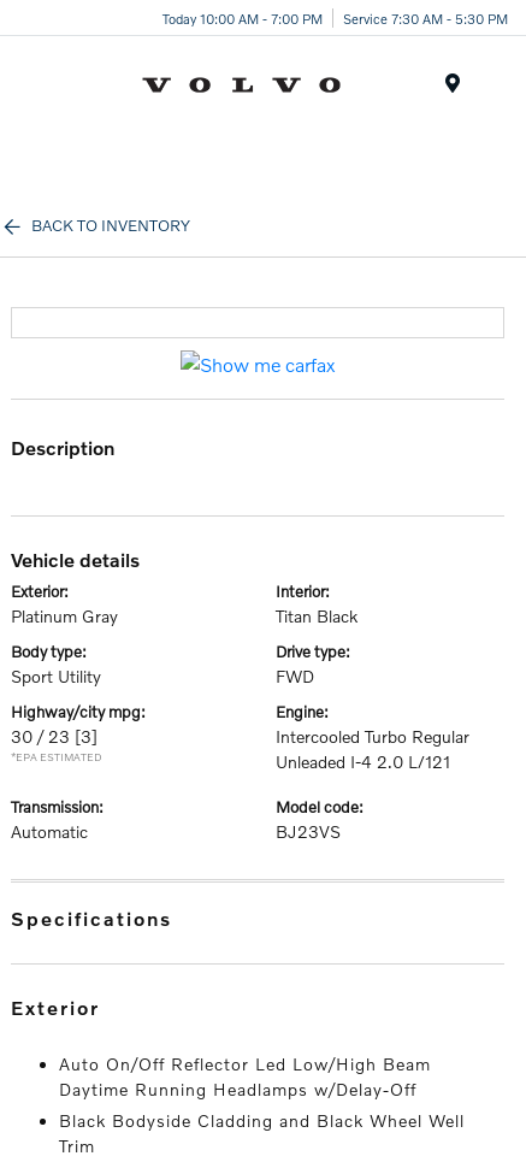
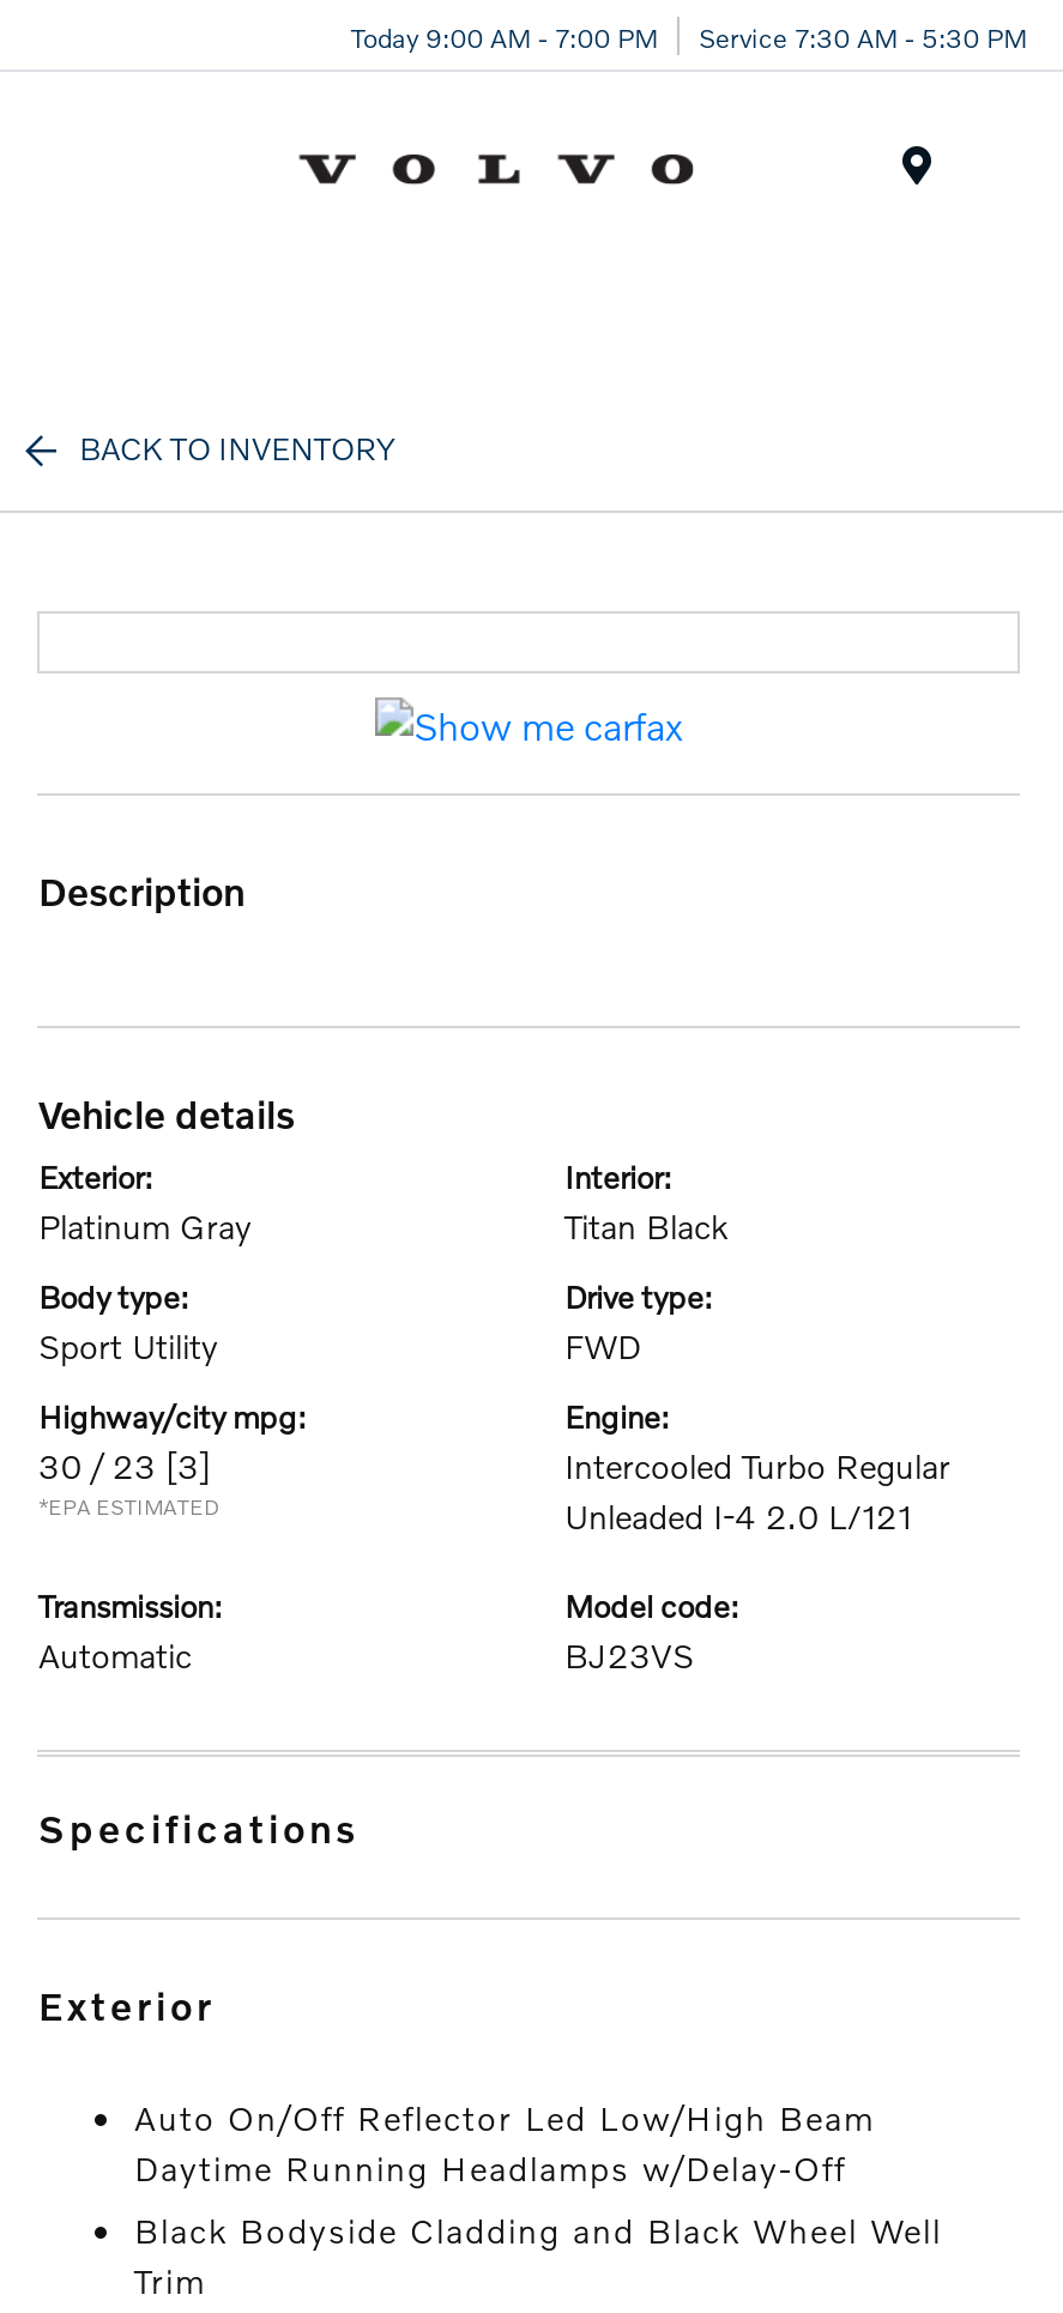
- Today 10:00 AM - 7:00 PM Service 7:30 AM - 5:30 PM
+ Today 9:00 AM - 7:00 PM Service 7:30 AM - 5:30 PM
